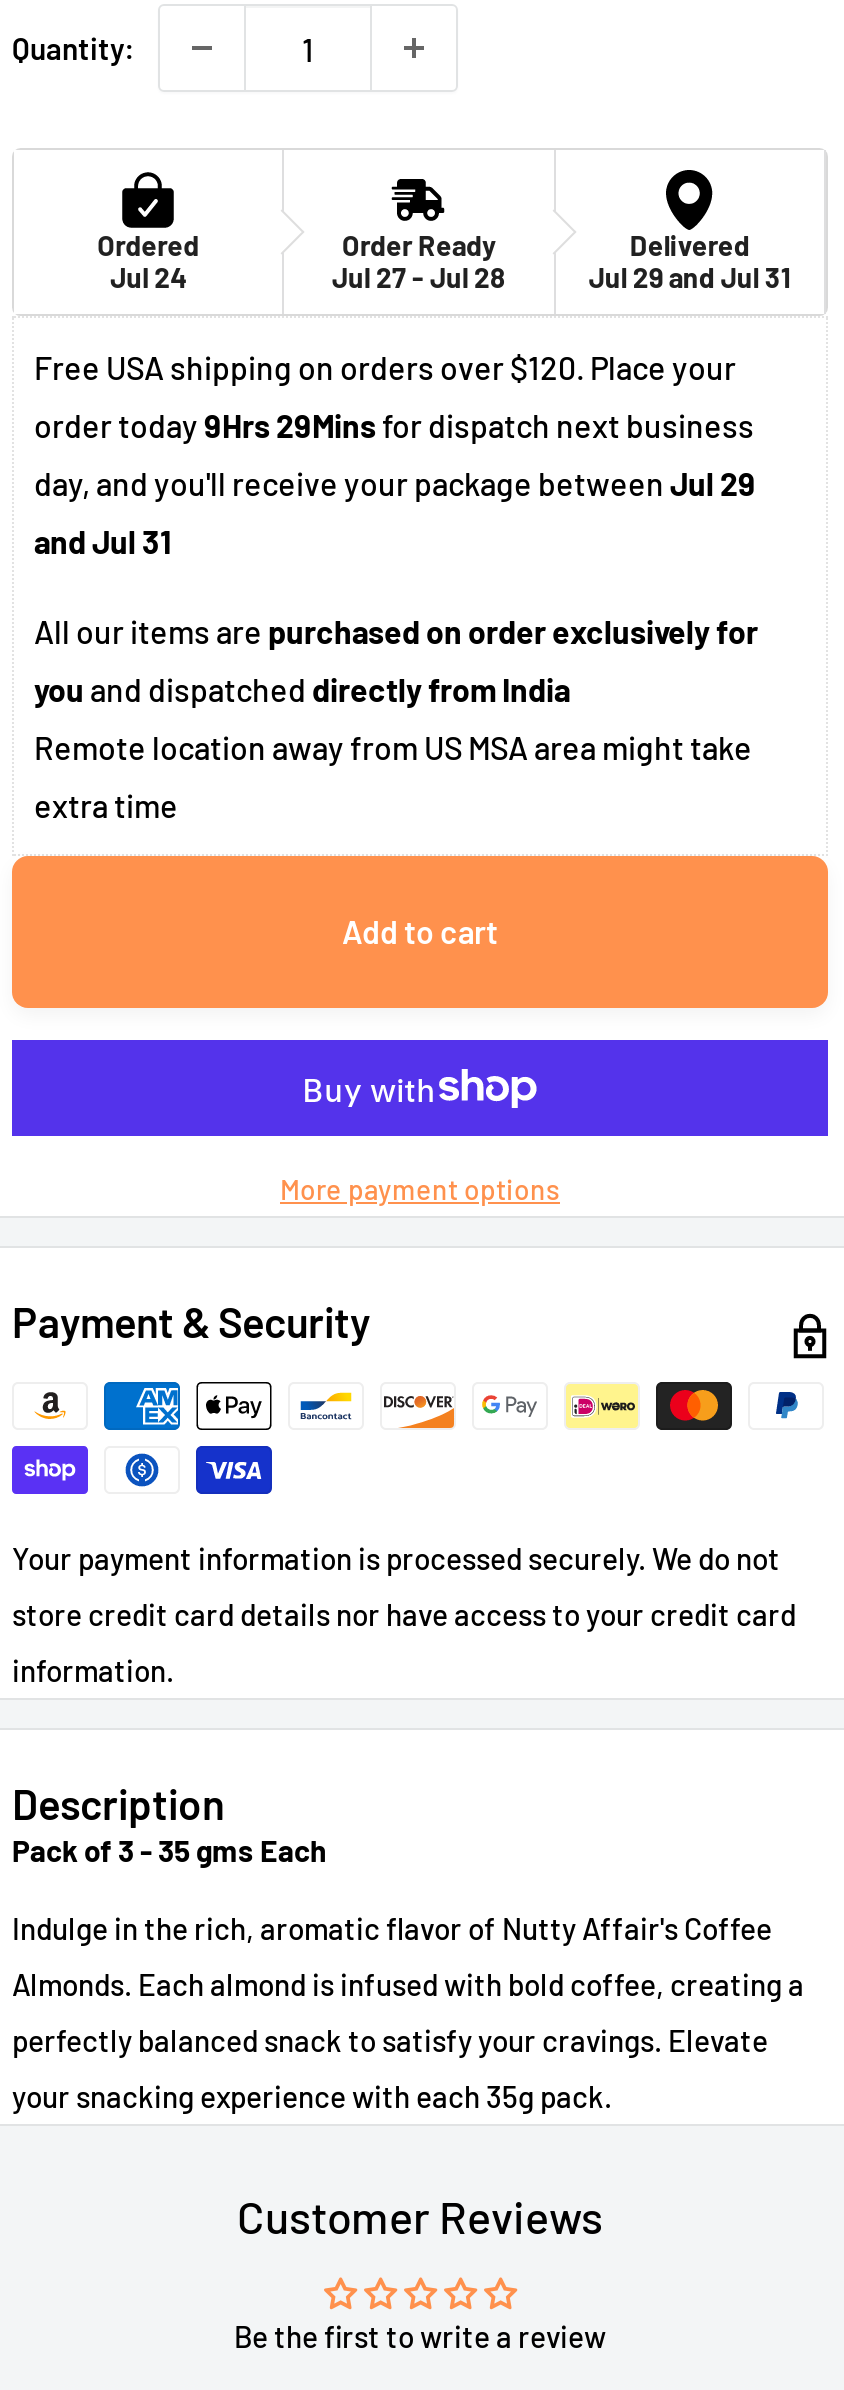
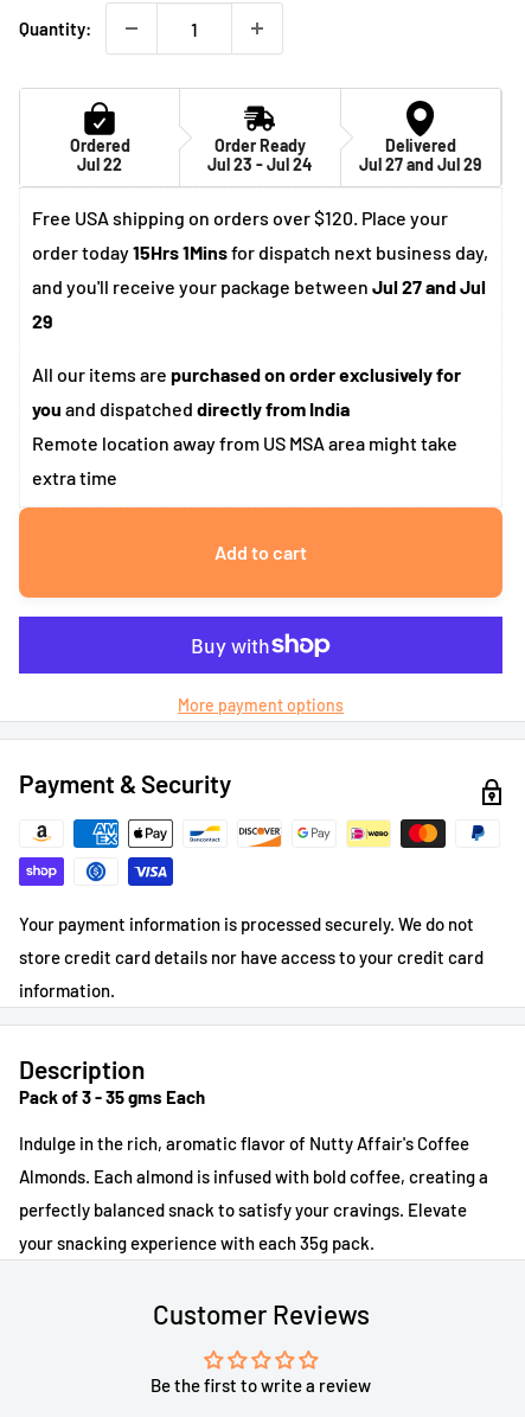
- Jul 24
+ Jul 22

- Jul 27 - Jul 28
+ Jul 23 - Jul 24

- Jul 29 and Jul 31
+ Jul 27 and Jul 29

- order today 9Hrs 29Mins for dispatch next business
+ order today 15Hrs 1Mins for dispatch next business day,

- day, and you'll receive your package between Jul 29
+ and you'll receive your package between Jul 27 and Jul

- and Jul 31
+ 29
